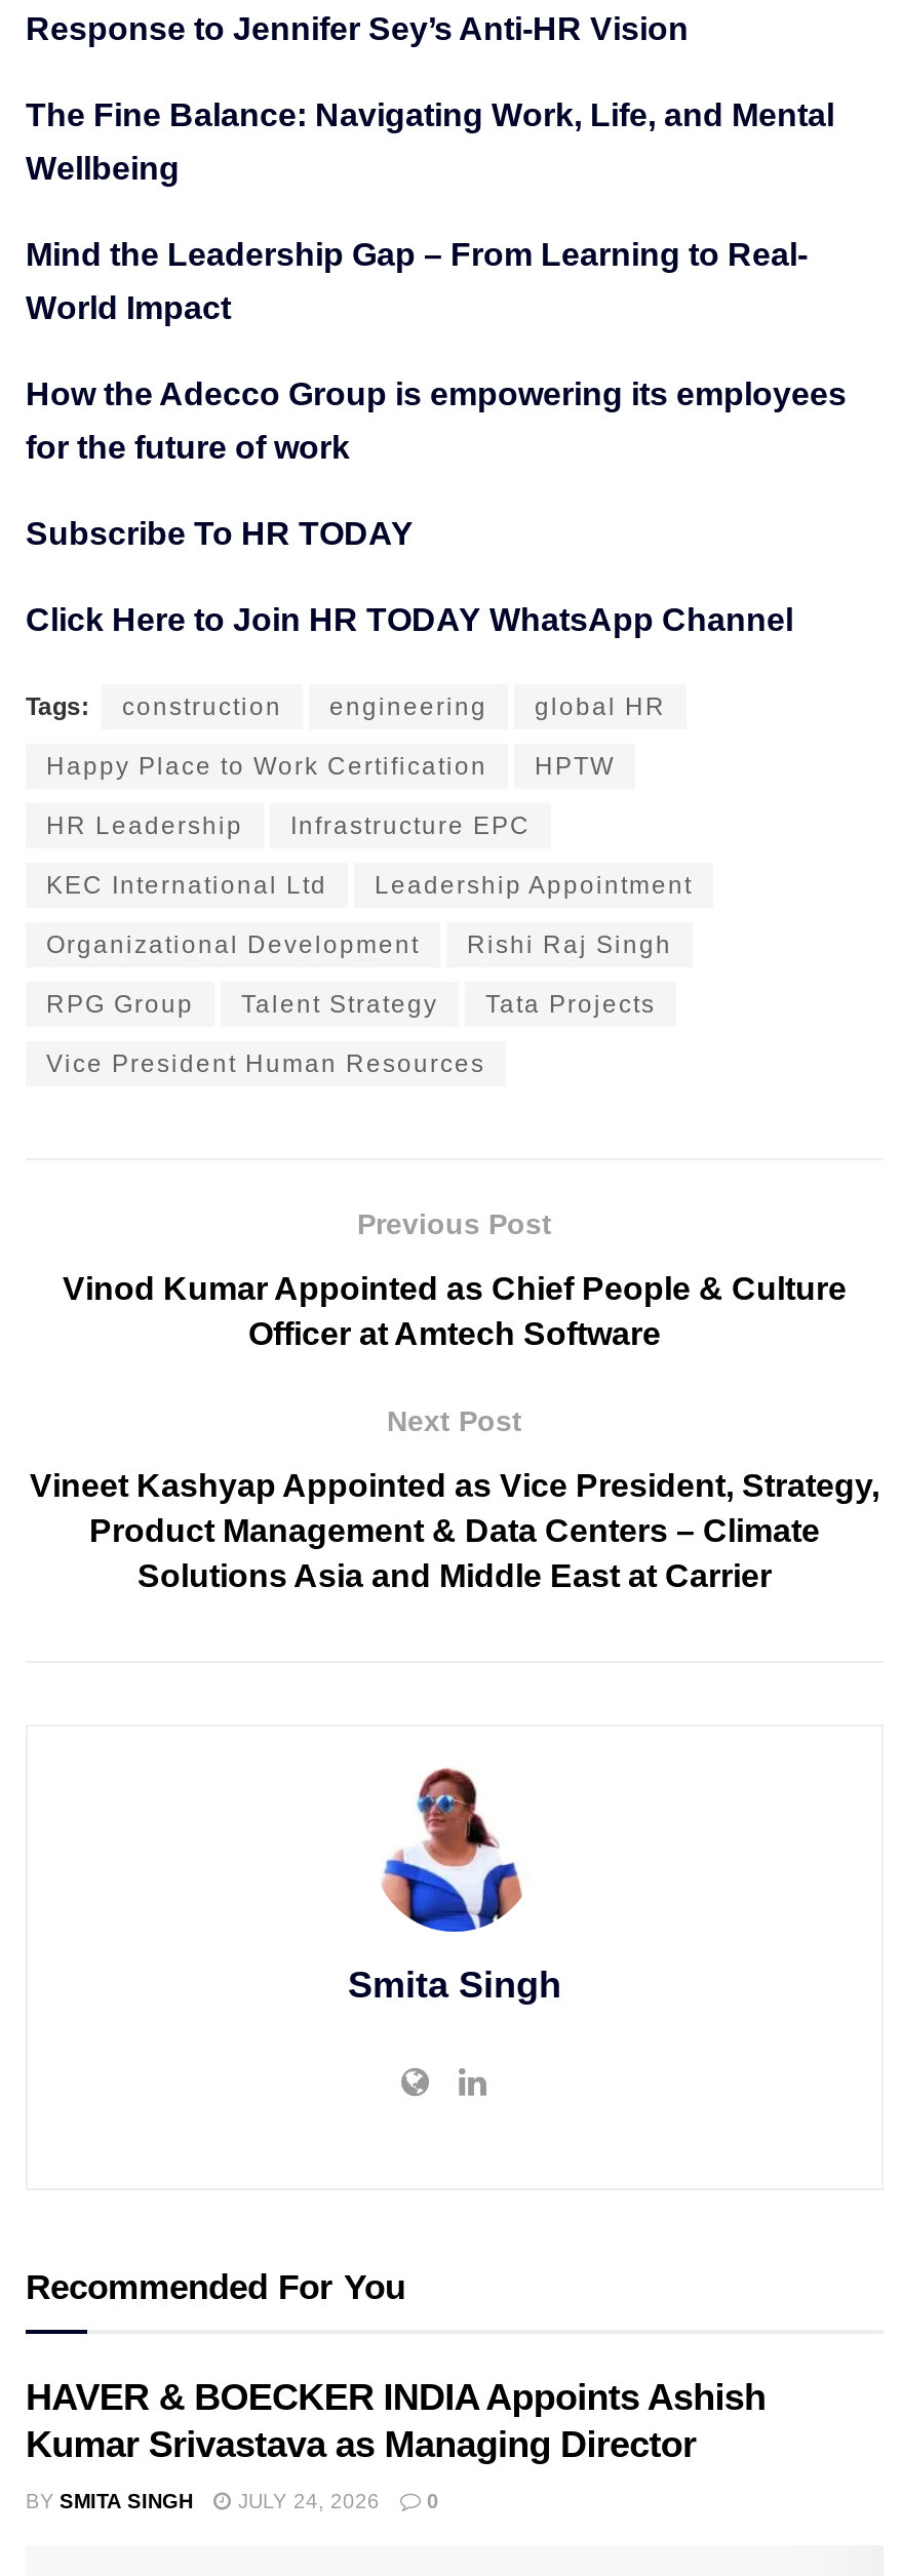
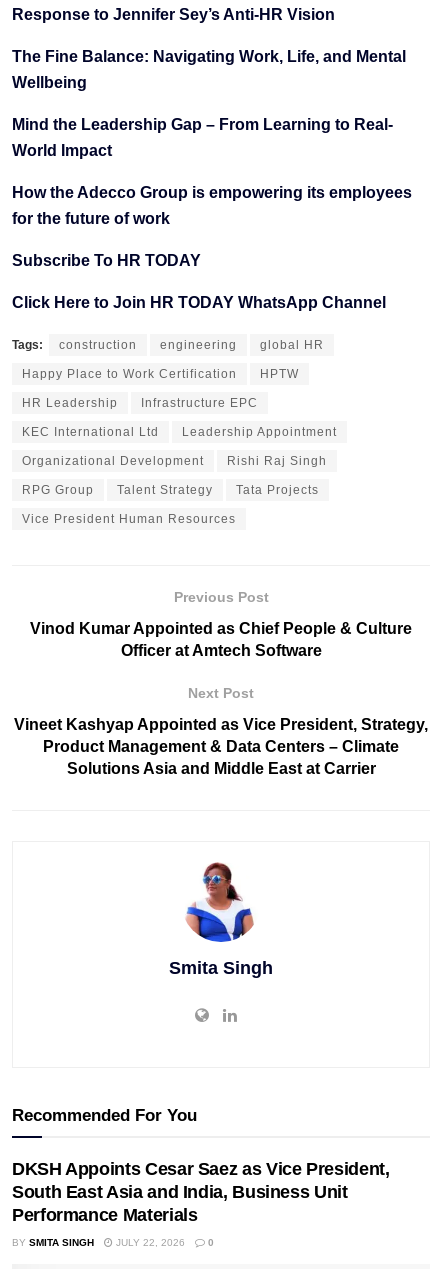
- HAVER & BOECKER INDIA Appoints Ashish
- Kumar Srivastava as Managing Director
+ DKSH Appoints Cesar Saez as Vice President,
+ South East Asia and India, Business Unit
+ Performance Materials

- JULY 24, 2026
+ JULY 22, 2026
